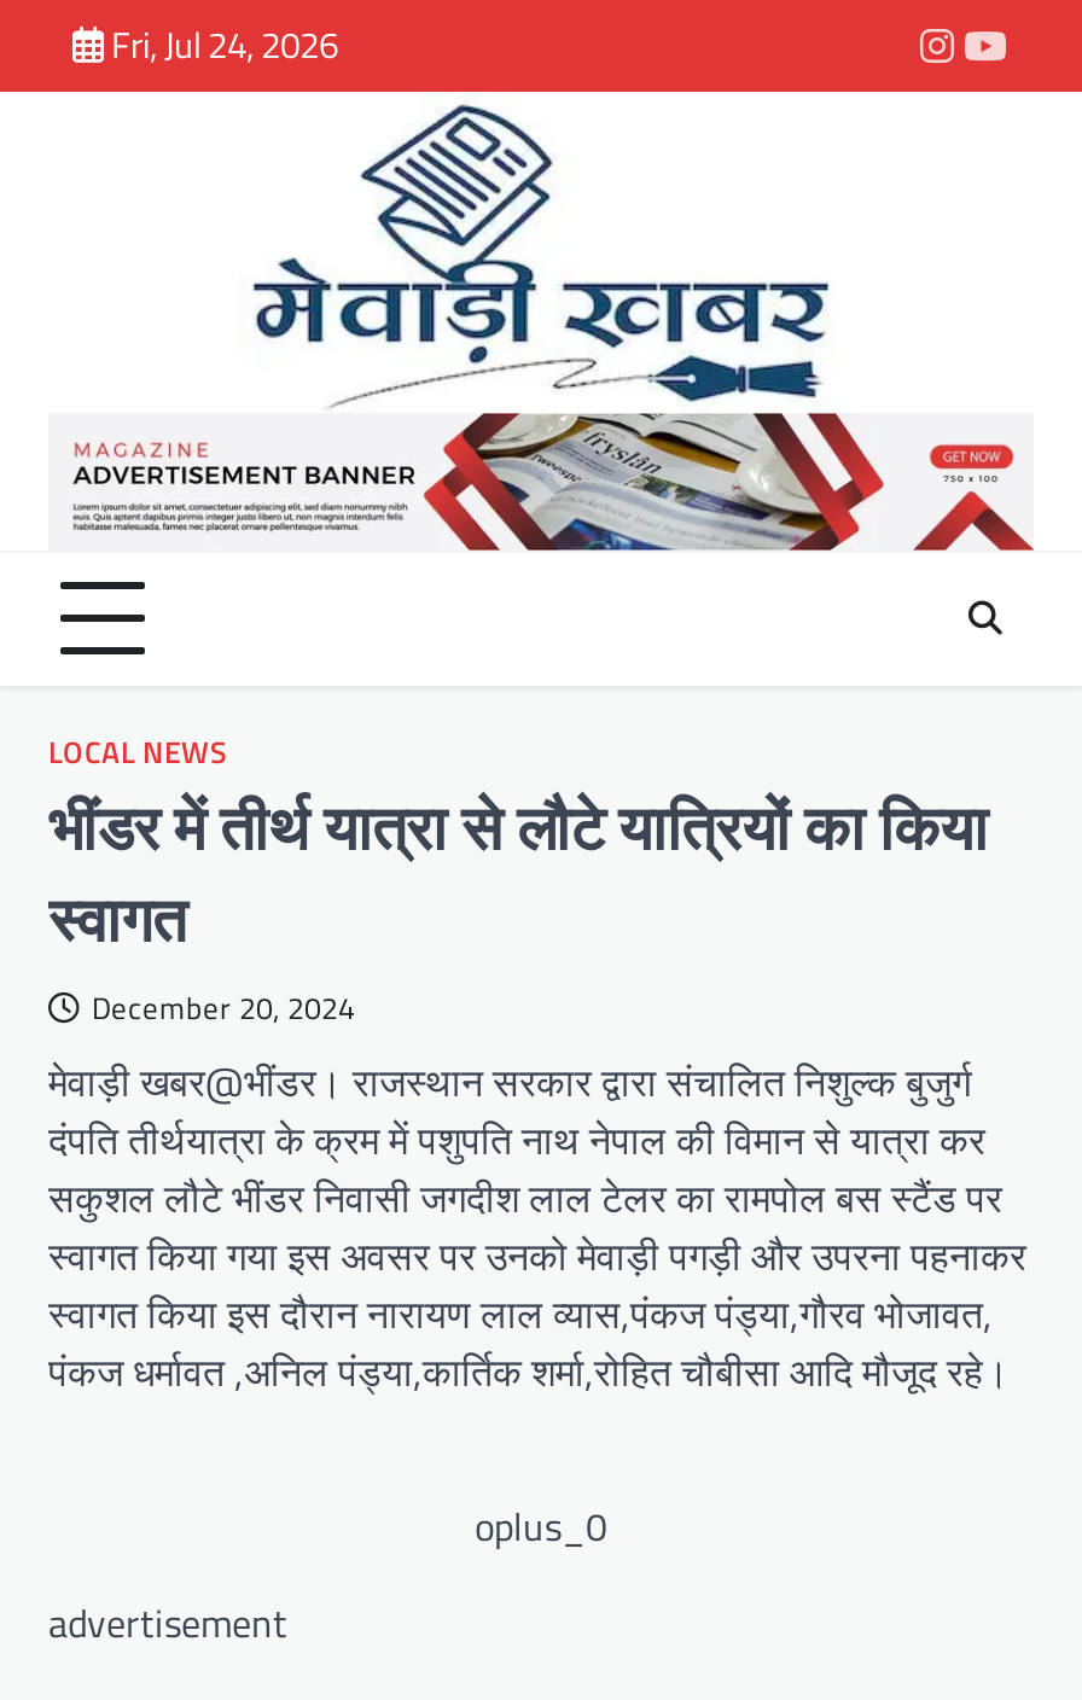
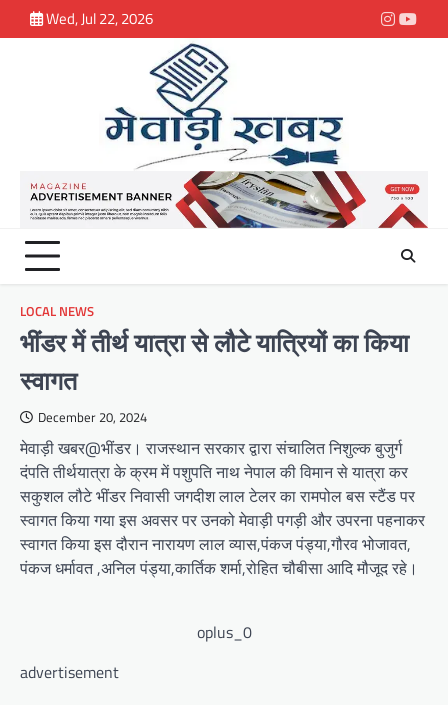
- Fri, Jul 24, 2026
+ Wed, Jul 22, 2026
